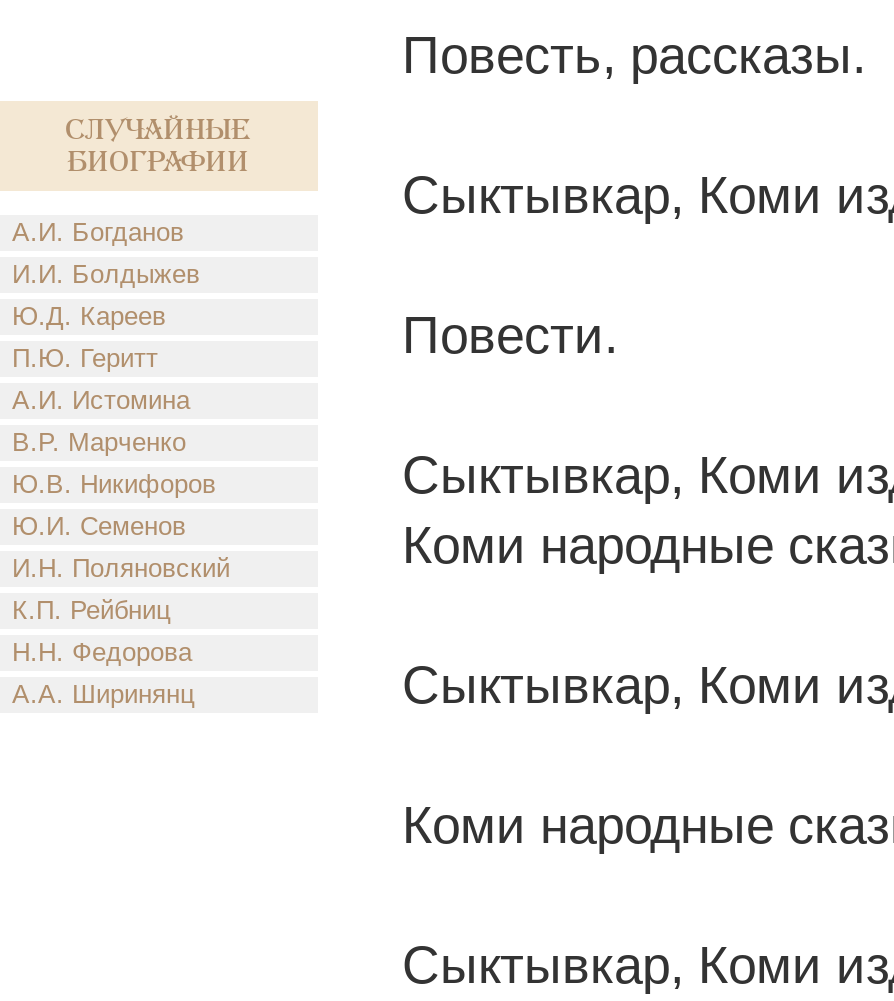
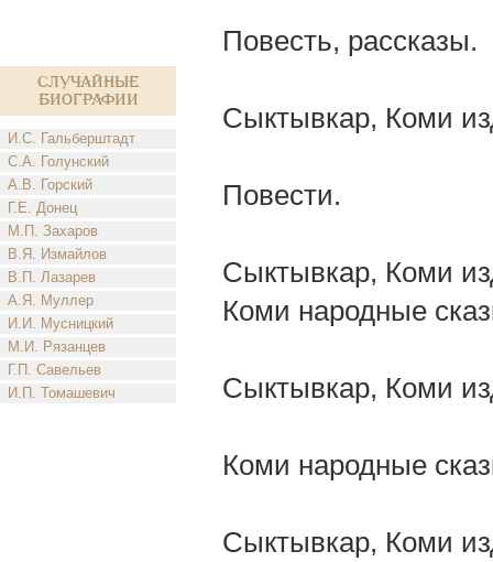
- А.И. Богданов
- И.И. Болдыжев
- Ю.Д. Кареев
- П.Ю. Геритт
- А.И. Истомина
- В.Р. Марченко
- Ю.В. Никифоров
- Ю.И. Семенов
- И.Н. Поляновский
- К.П. Рейбниц
- Н.Н. Федорова
- А.А. Ширинянц
+ И.С. Гальберштадт
+ С.А. Голунский
+ А.В. Горский
+ Г.Е. Донец
+ М.П. Захаров
+ В.Я. Измайлов
+ В.П. Лазарев
+ А.Я. Муллер
+ И.И. Мусницкий
+ М.И. Рязанцев
+ Г.П. Савельев
+ И.П. Томашевич
